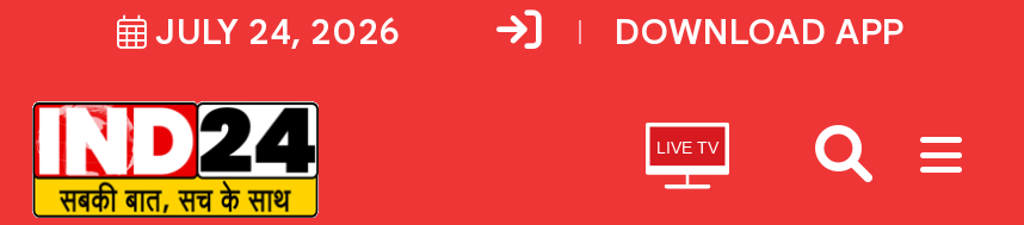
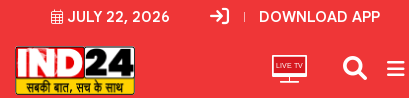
- JULY 24, 2026
+ JULY 22, 2026
